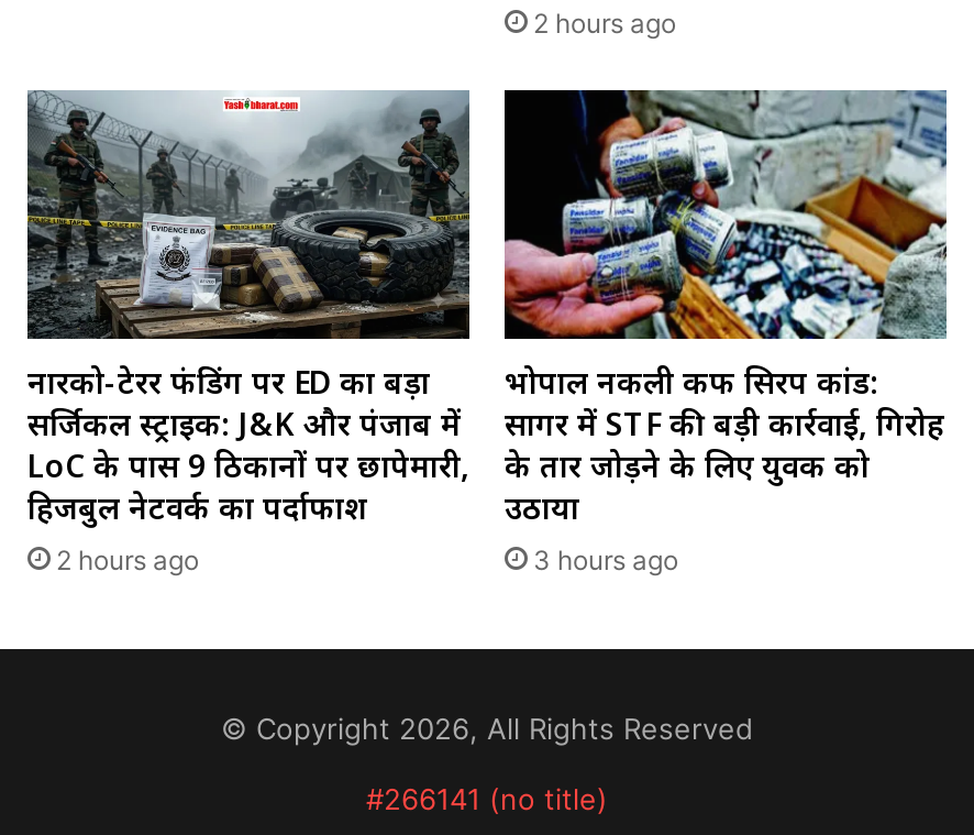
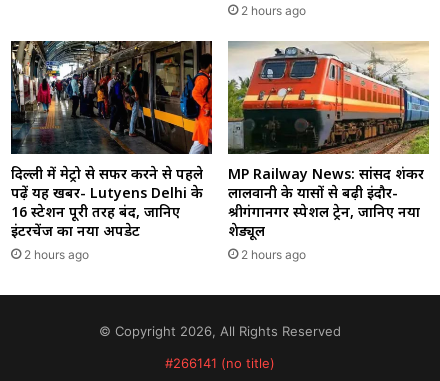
- [image]
- नारको-टेरर फंडिंग पर ED का बड़ा
- सर्जिकल स्ट्राइक: J&K और पंजाब में
- LoC के पास 9 ठिकानों पर छापेमारी,
- हिजबुल नेटवर्क का पर्दाफाश
+ [image]
+ दिल्ली में मेट्रो से सफर करने से पहले
+ पढ़ें यह खबर- Lutyens Delhi के
+ 16 स्टेशन पूरी तरह बंद, जानिए
+ इंटरचेंज का नया अपडेट

- [image]
- भोपाल नकली कफ सिरप कांड:
- सागर में STF की बड़ी कार्रवाई, गिरोह
- के तार जोड़ने के लिए युवक को
- उठाया
- 3 hours ago
+ [image]
+ MP Railway News: सांसद शंकर
+ लालवानी के प्रयासों से बढ़ी इंदौर-
+ श्रीगंगानगर स्पेशल ट्रेन, जानिए नया
+ शेड्यूल
+ 2 hours ago
